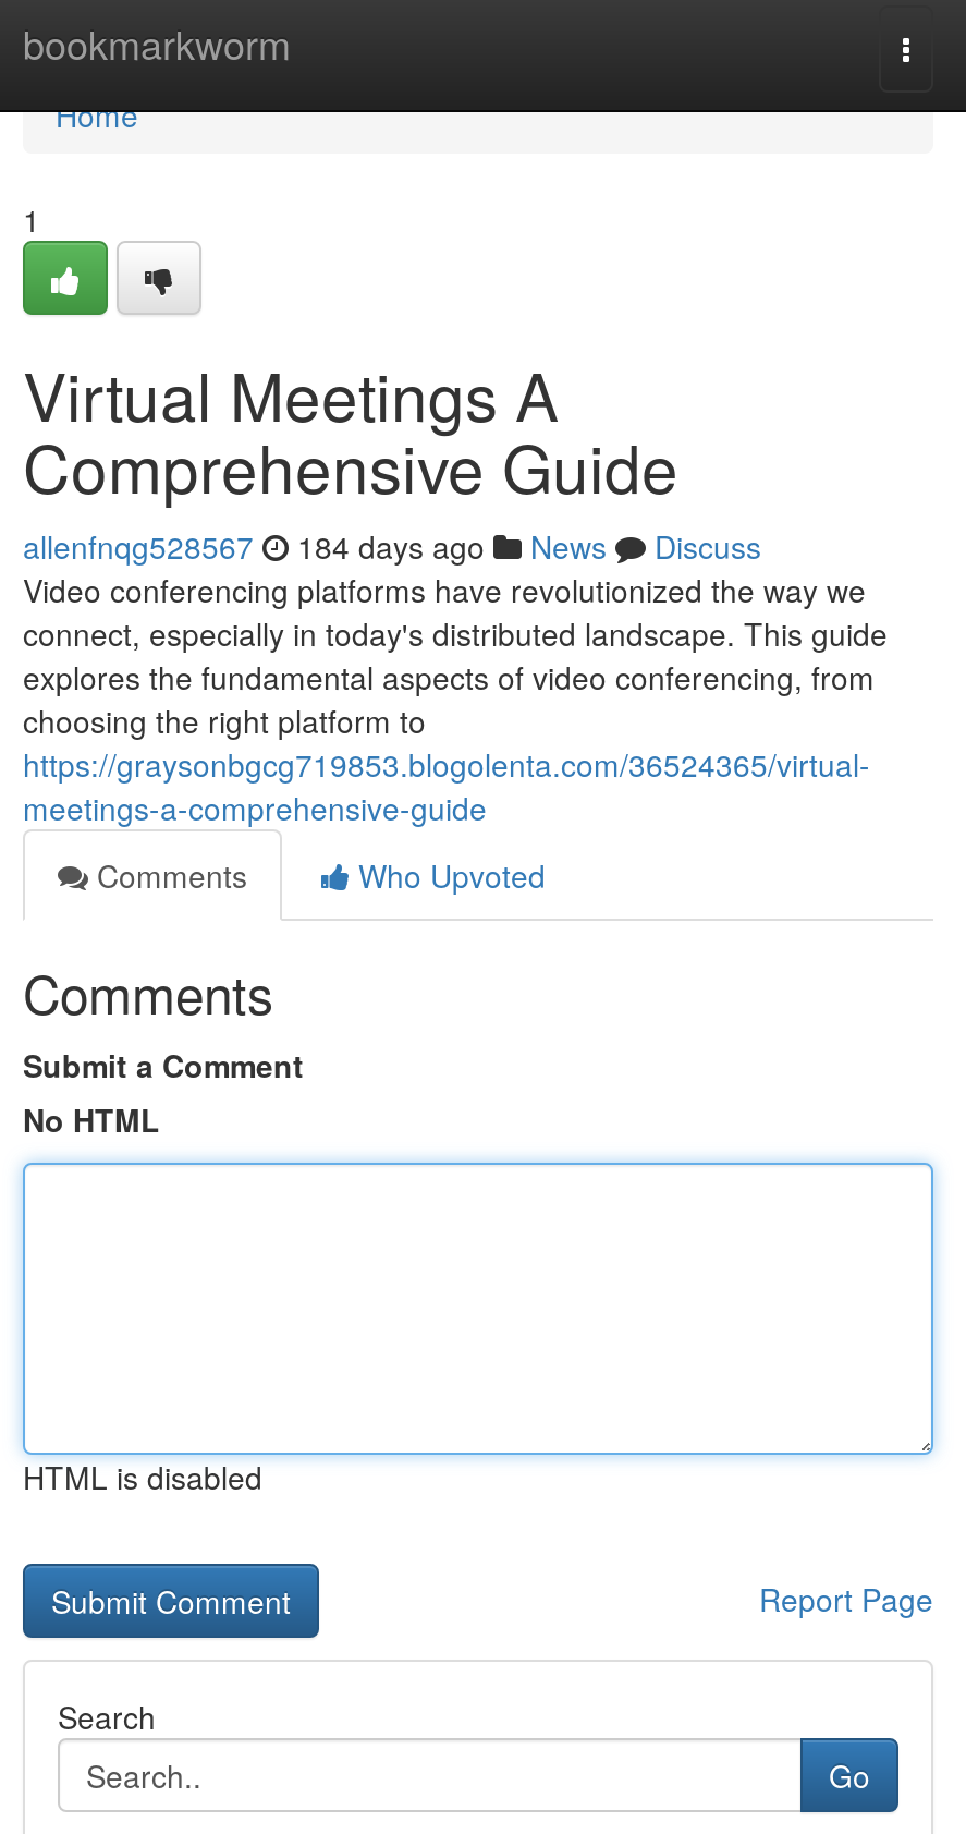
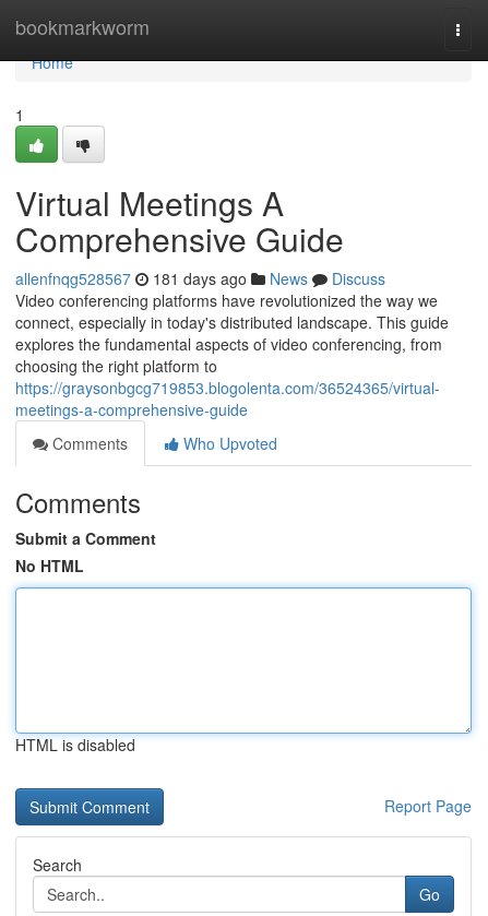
- allenfnqg528567 184 days ago News Discuss
+ allenfnqg528567 181 days ago News Discuss
